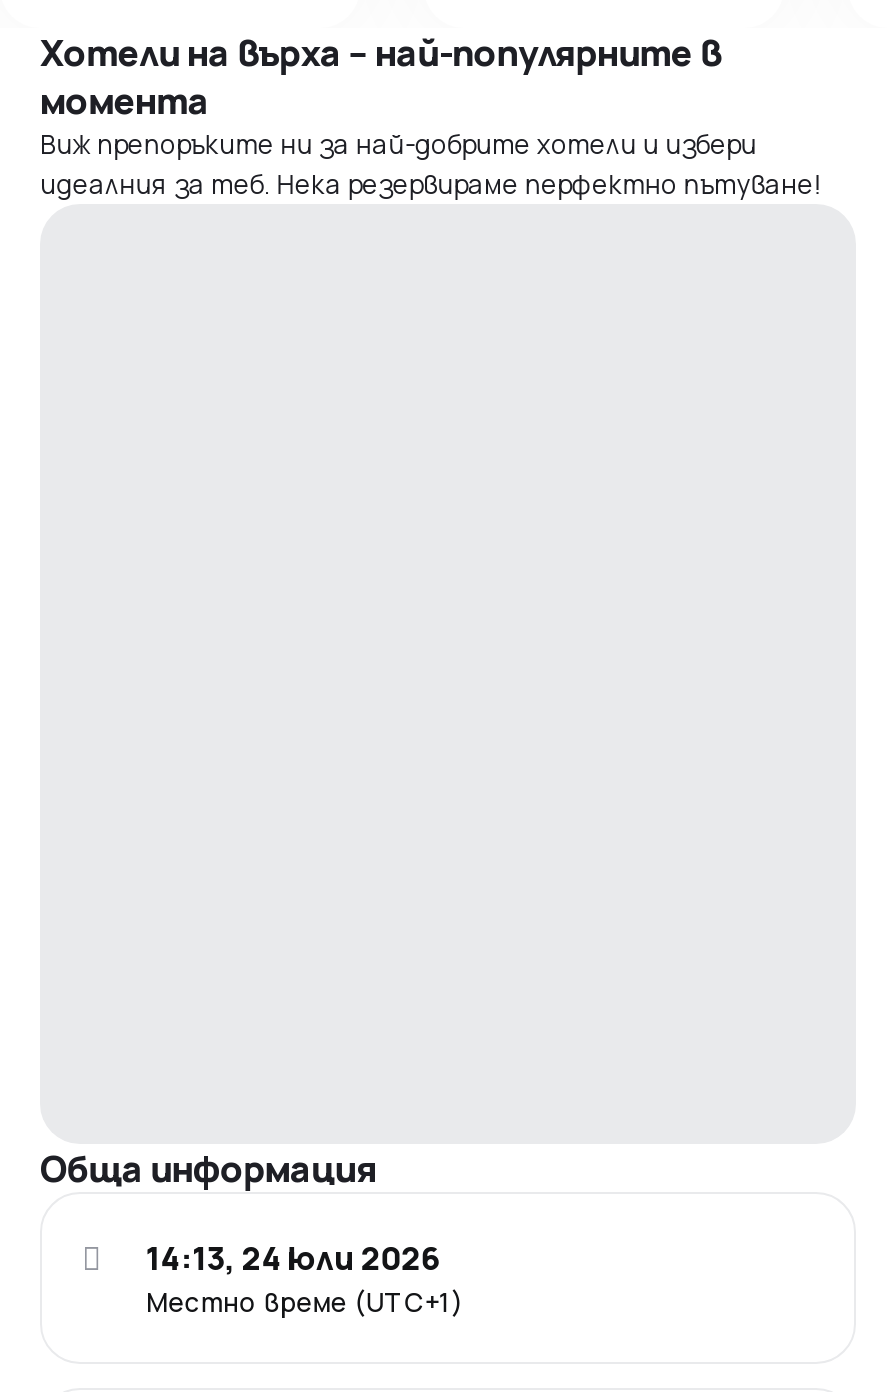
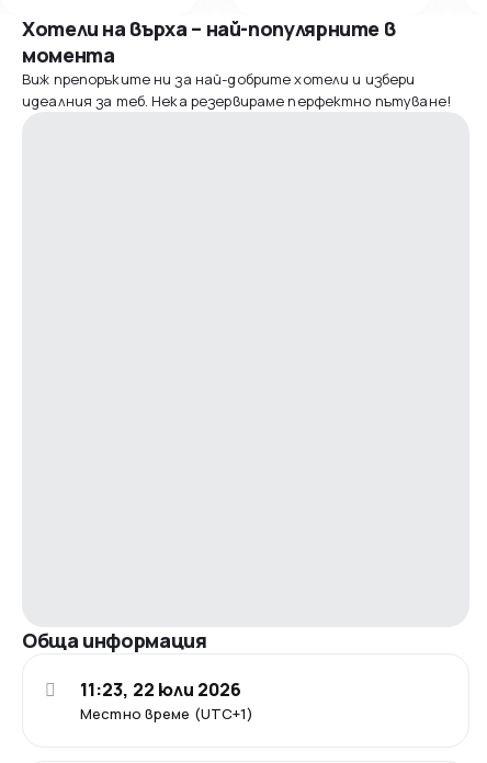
- 14:13, 24 юли 2026
+ 11:23, 22 юли 2026
